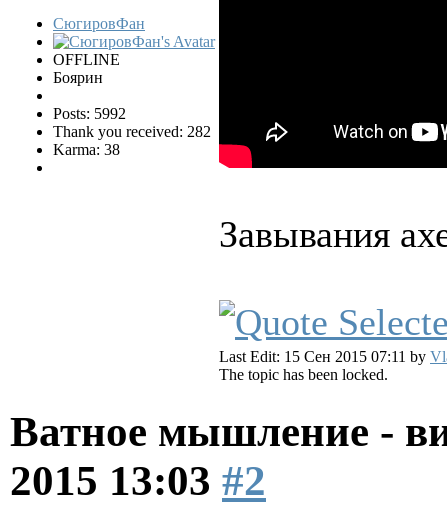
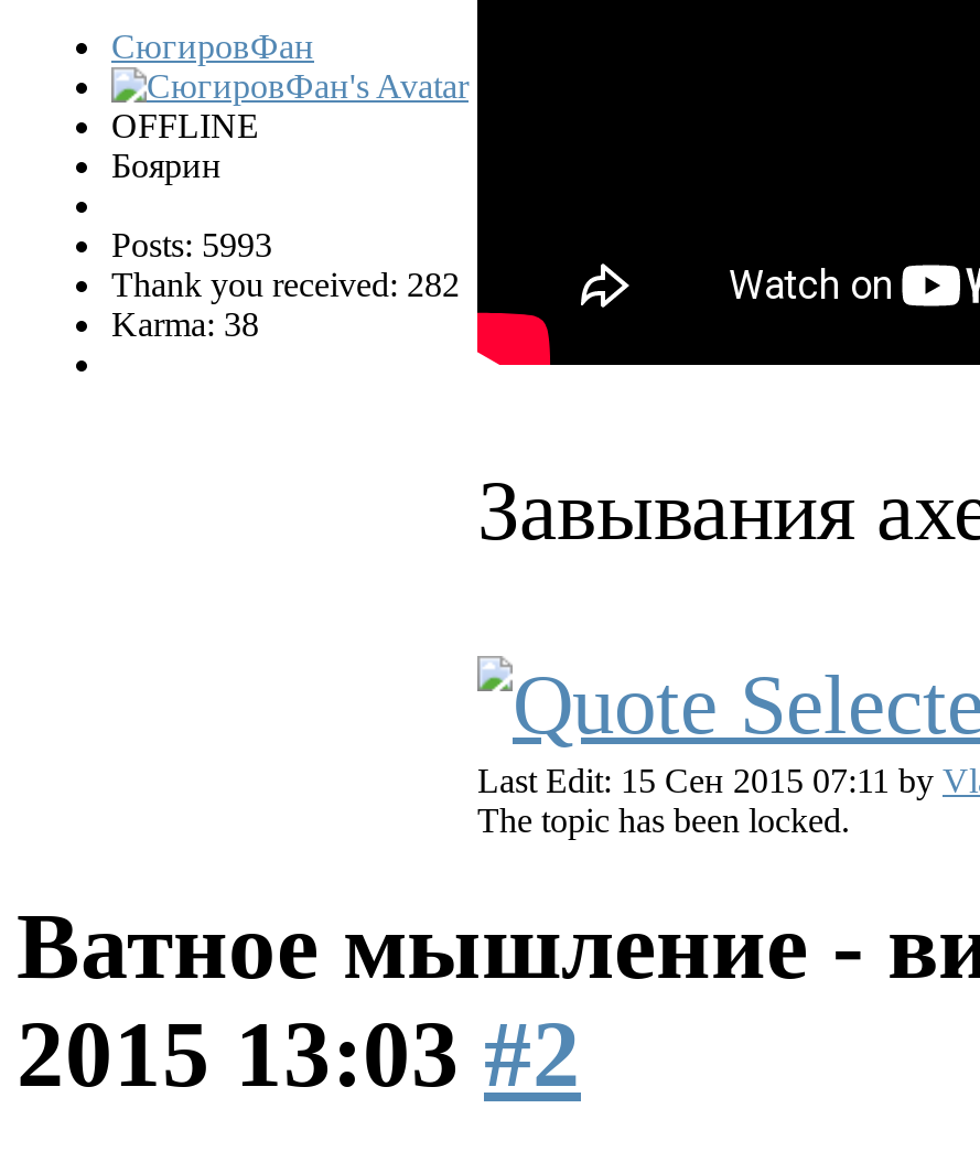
- Posts: 5992
+ Posts: 5993
